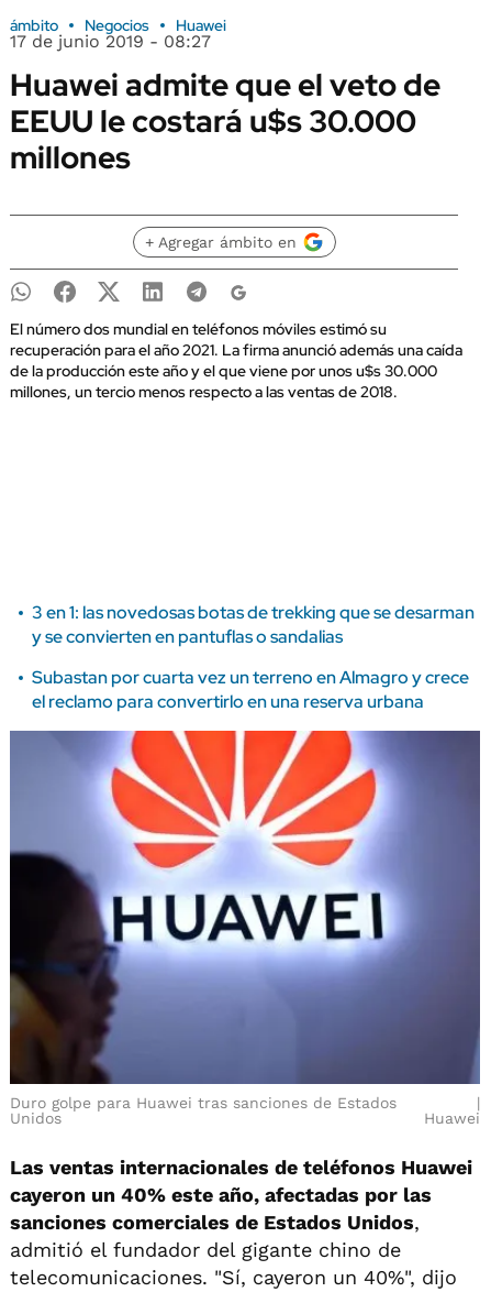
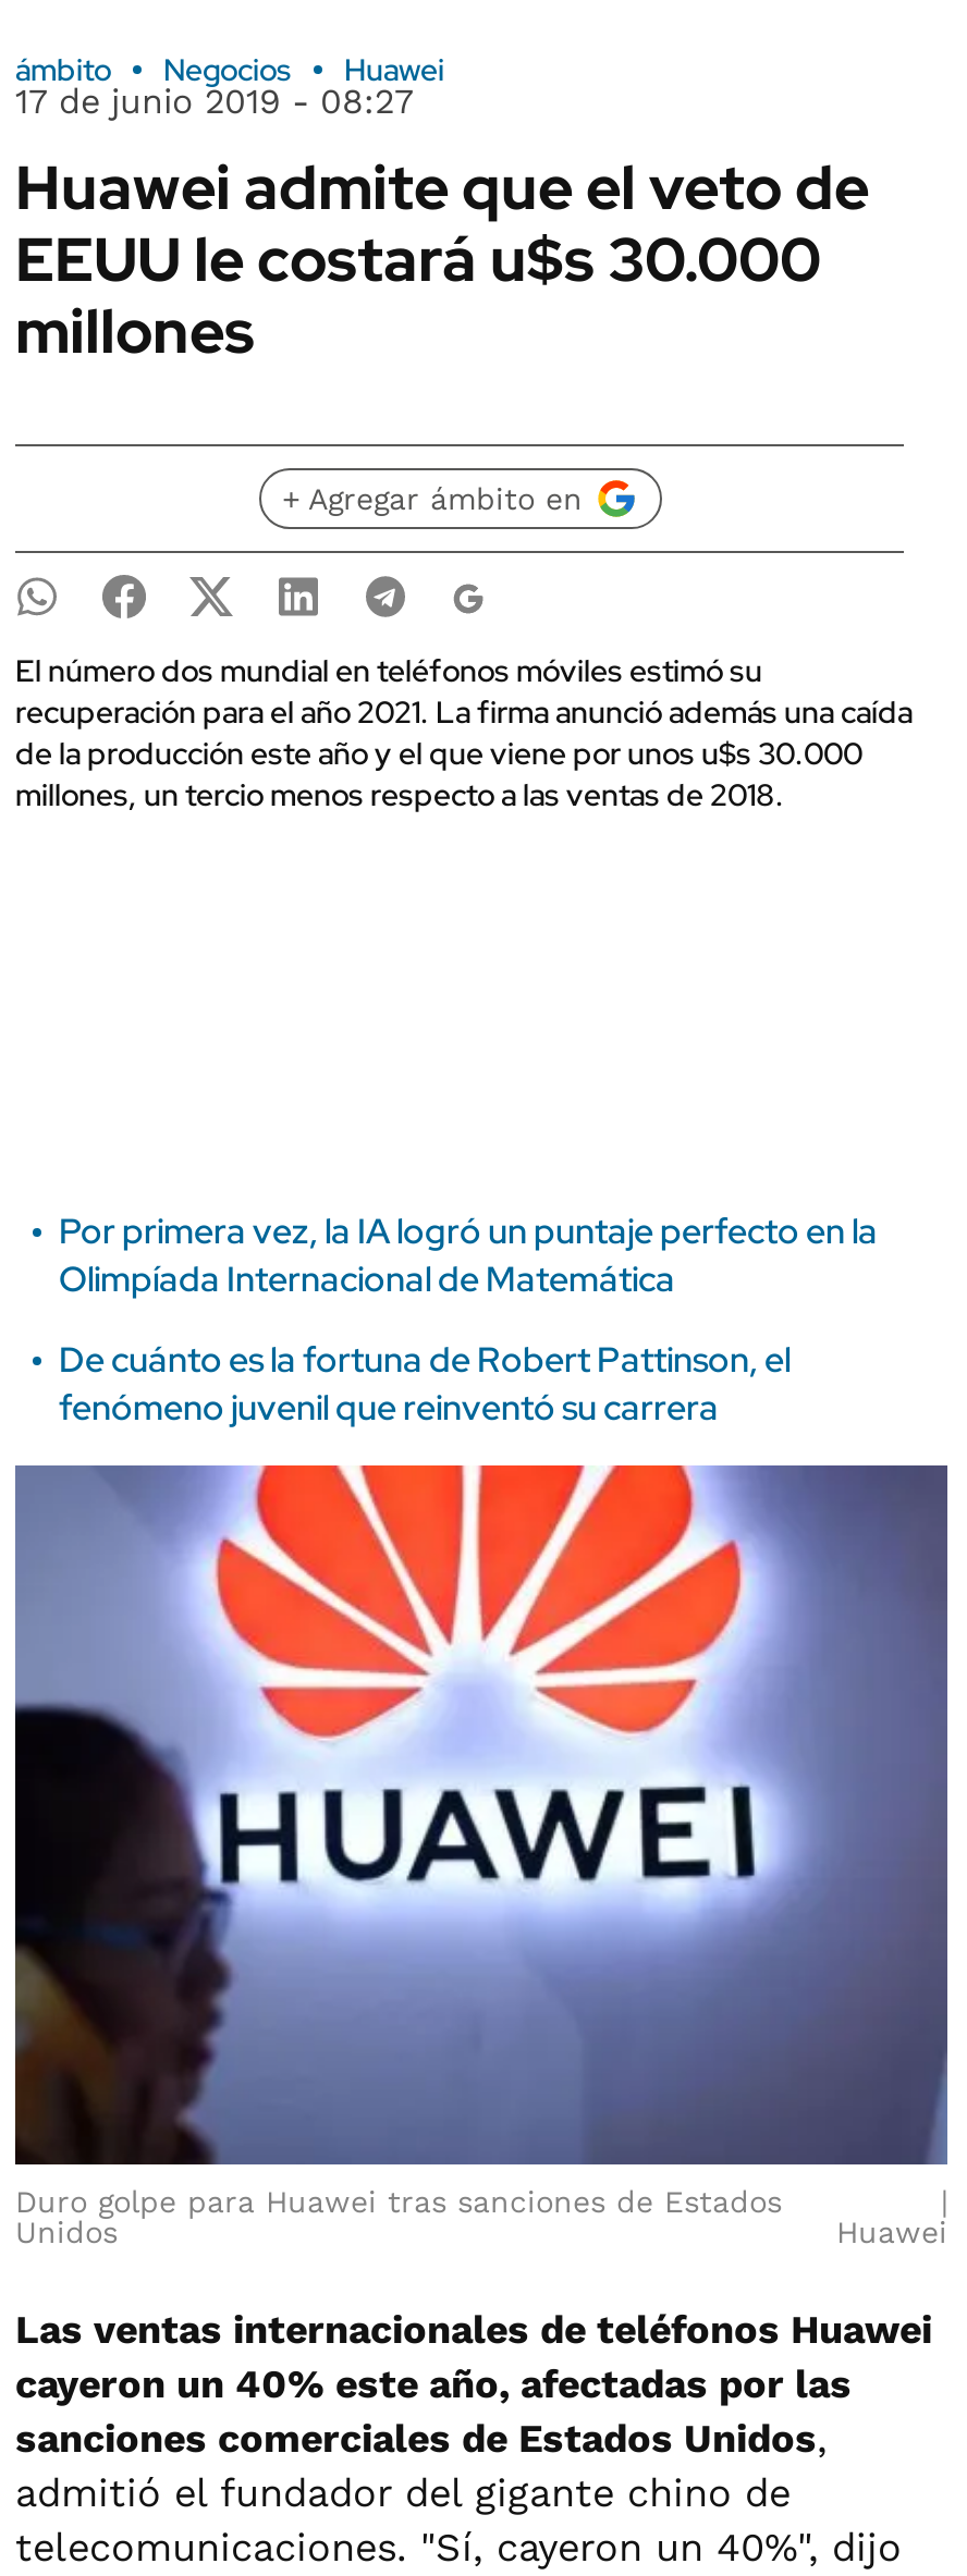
- 3 en 1: las novedosas botas de trekking que se desarman
- y se convierten en pantuflas o sandalias
+ Por primera vez, la IA logró un puntaje perfecto en la
+ Olimpíada Internacional de Matemática

- Subastan por cuarta vez un terreno en Almagro y crece
- el reclamo para convertirlo en una reserva urbana
+ De cuánto es la fortuna de Robert Pattinson, el
+ fenómeno juvenil que reinventó su carrera
